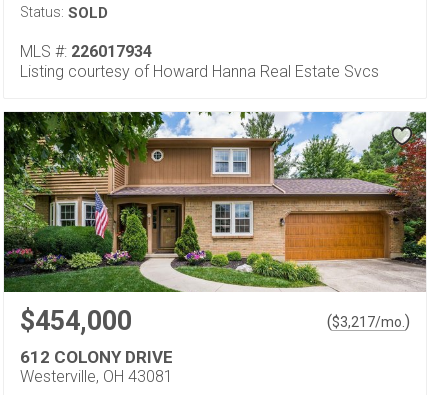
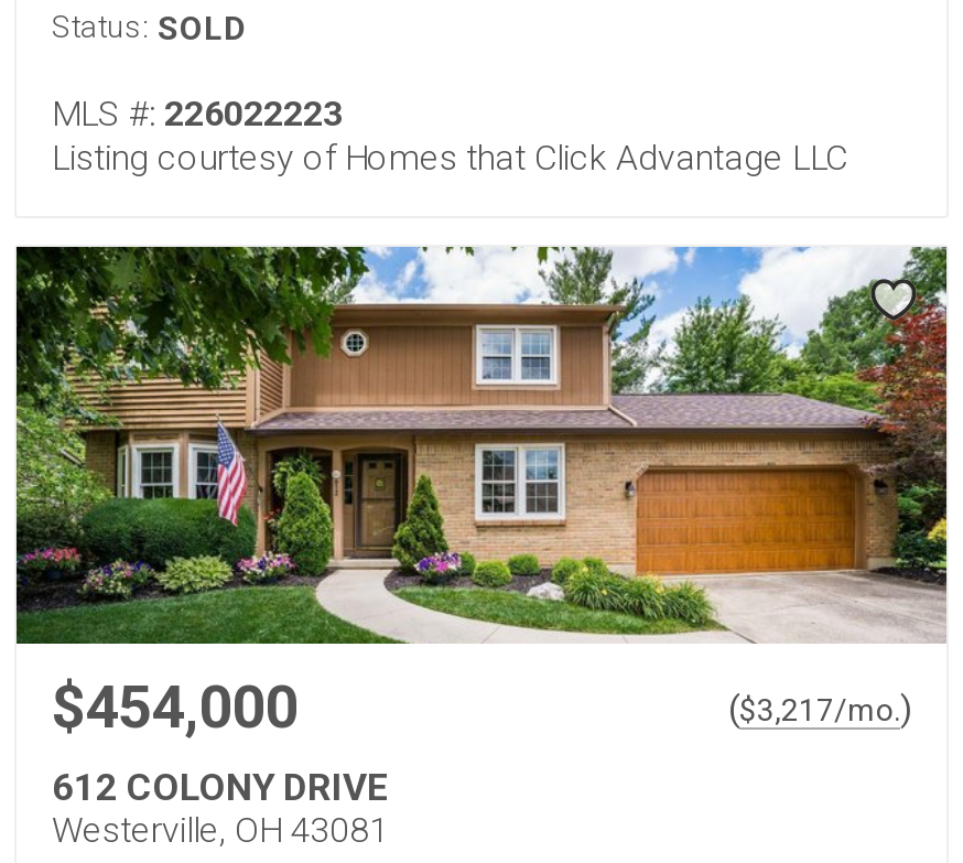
- MLS #: 226017934
+ MLS #: 226022223

- Listing courtesy of Howard Hanna Real Estate Svcs
+ Listing courtesy of Homes that Click Advantage LLC
